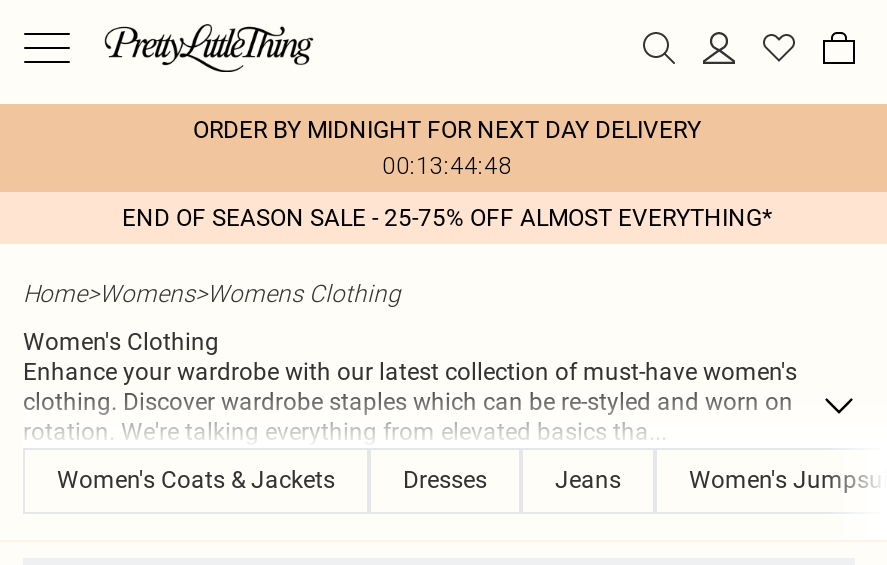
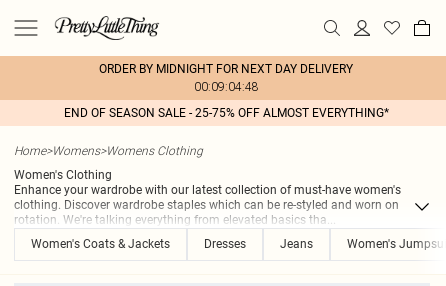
- 00:13:44:48
+ 00:09:04:48
